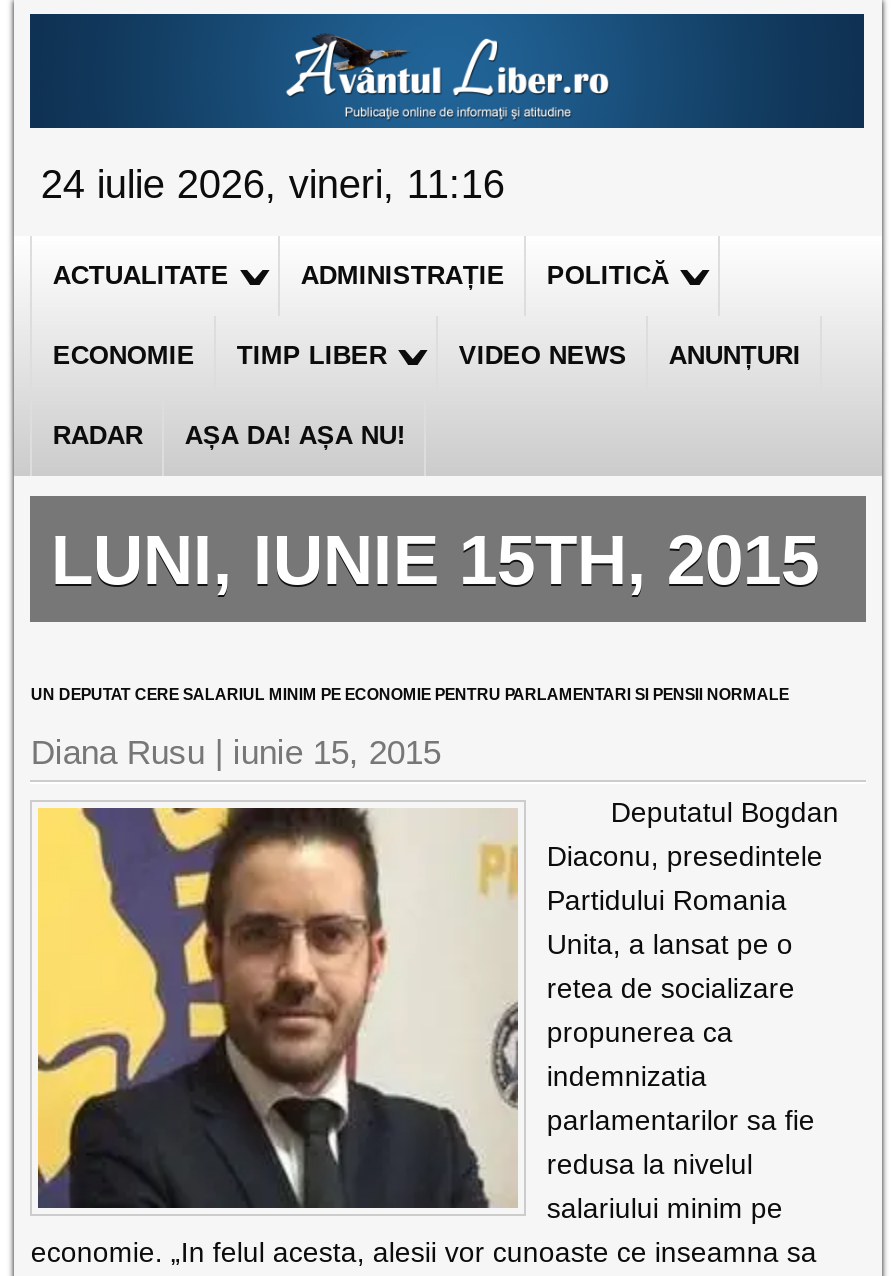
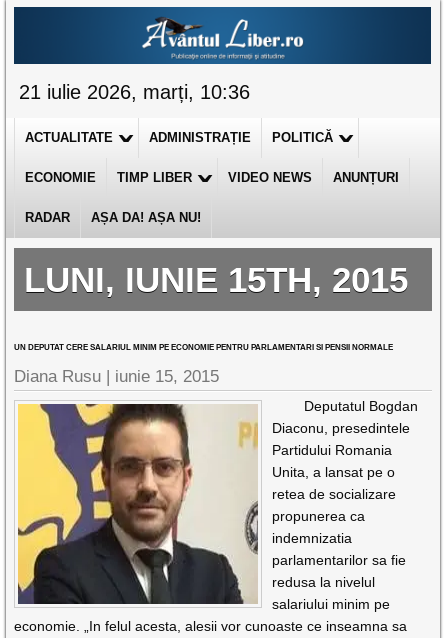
- 24 iulie 2026, vineri, 11:16
+ 21 iulie 2026, marți, 10:36
